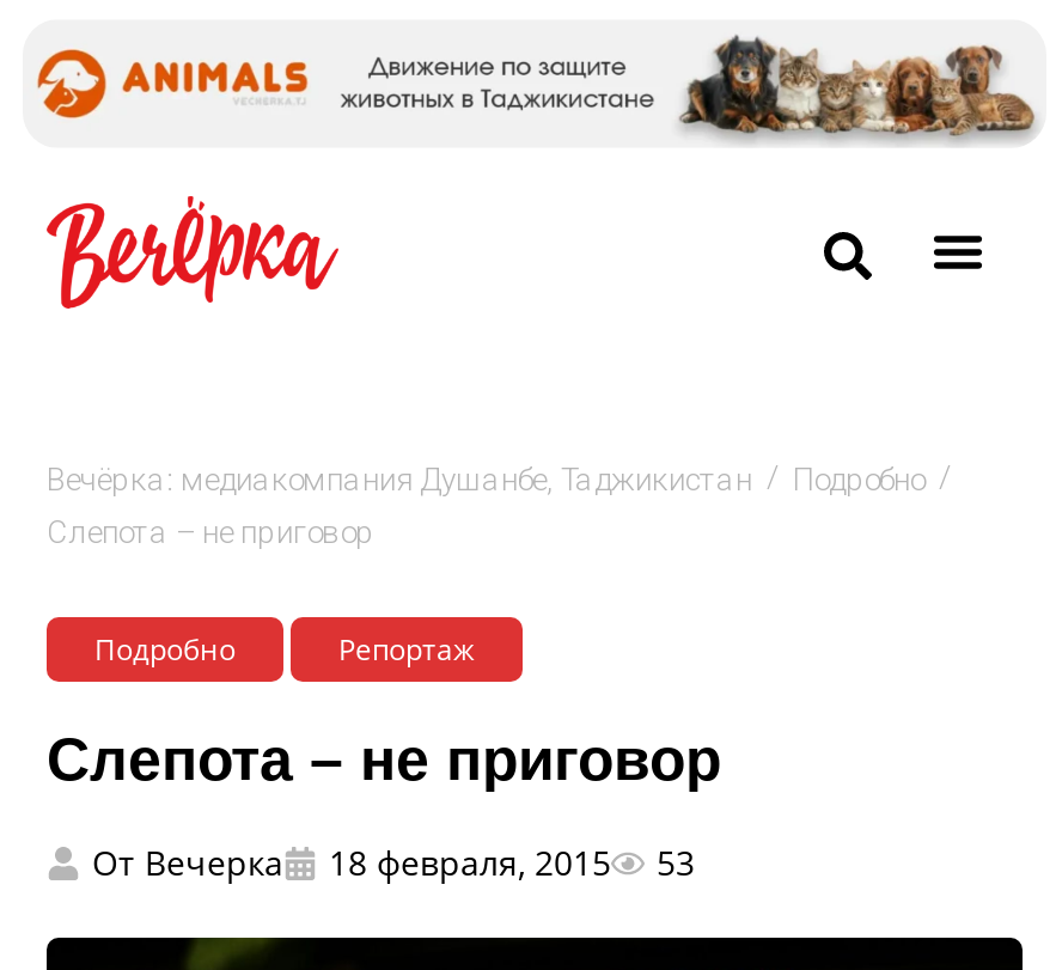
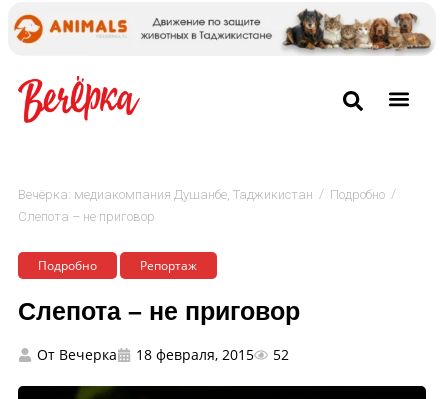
- От Вечерка 18 февраля, 2015 53
+ От Вечерка 18 февраля, 2015 52
